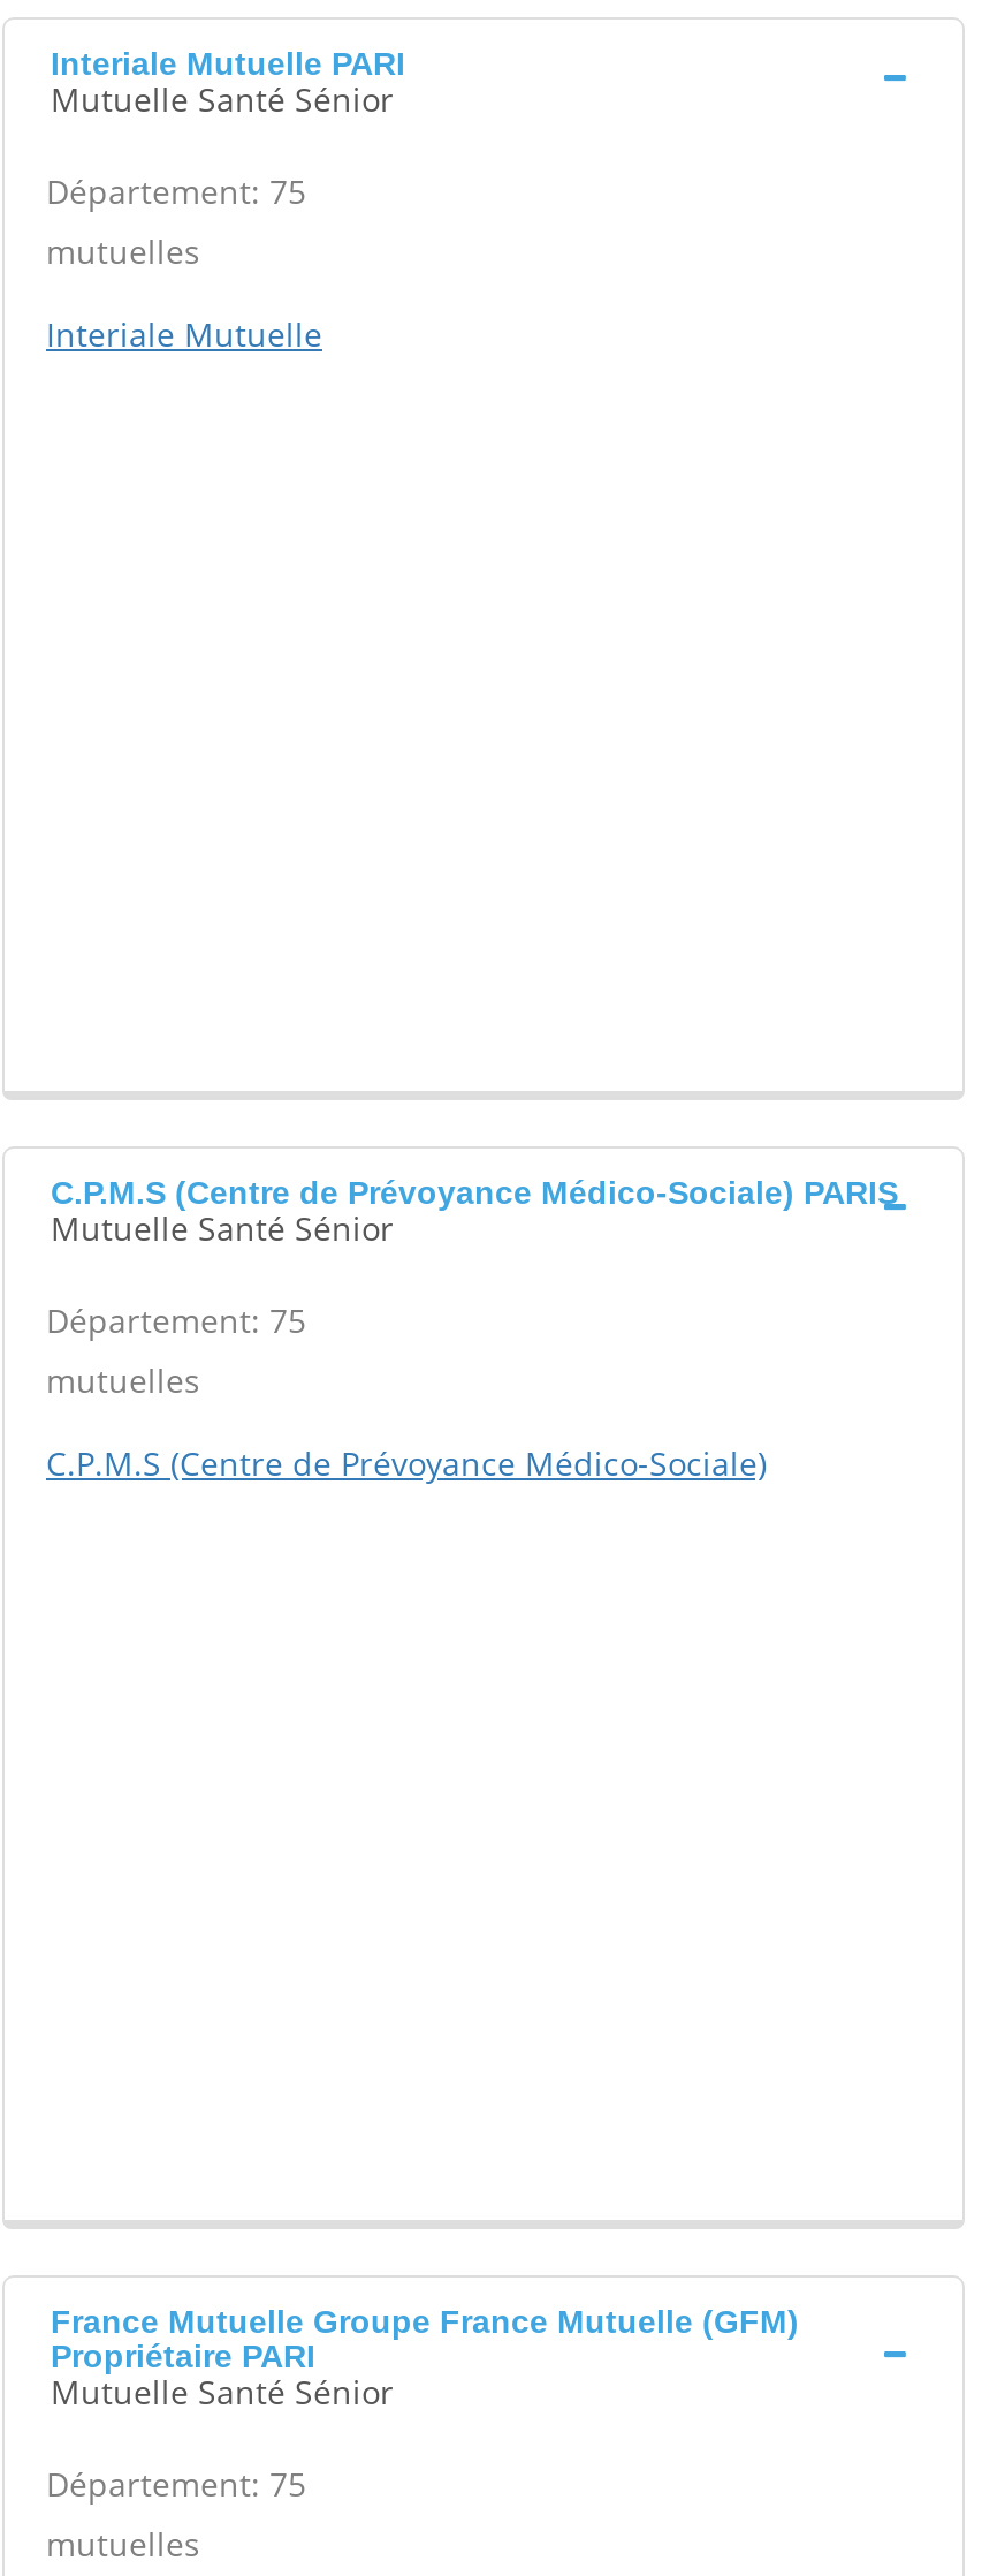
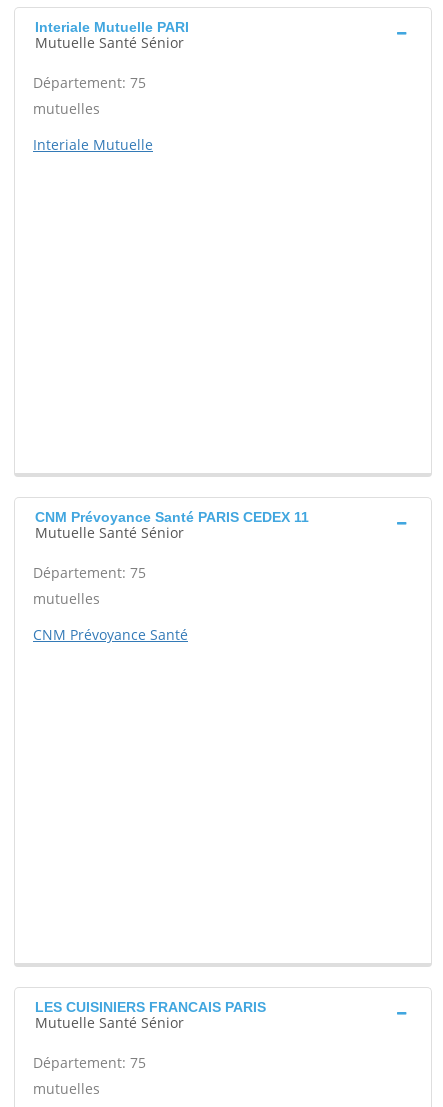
- C.P.M.S (Centre de Prévoyance Médico-Sociale) PARIS
+ CNM Prévoyance Santé PARIS CEDEX 11

- C.P.M.S (Centre de Prévoyance Médico-Sociale)
+ CNM Prévoyance Santé

- France Mutuelle Groupe France Mutuelle (GFM)
- Propriétaire PARI
+ LES CUISINIERS FRANCAIS PARIS
